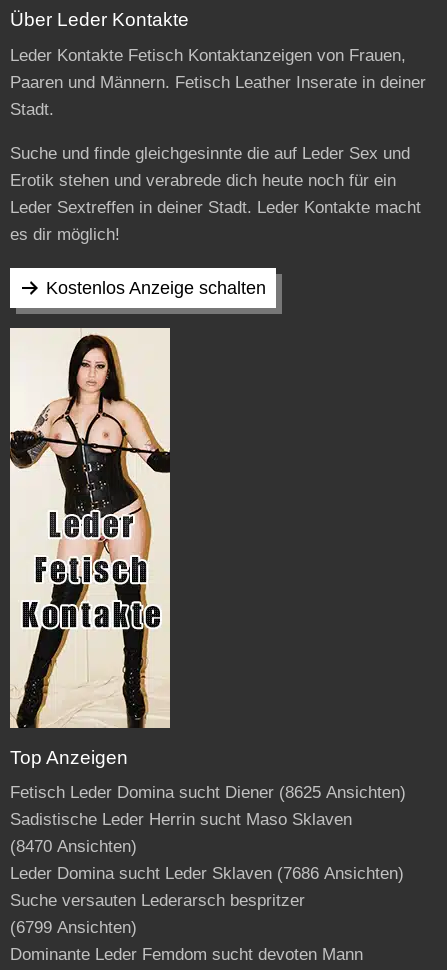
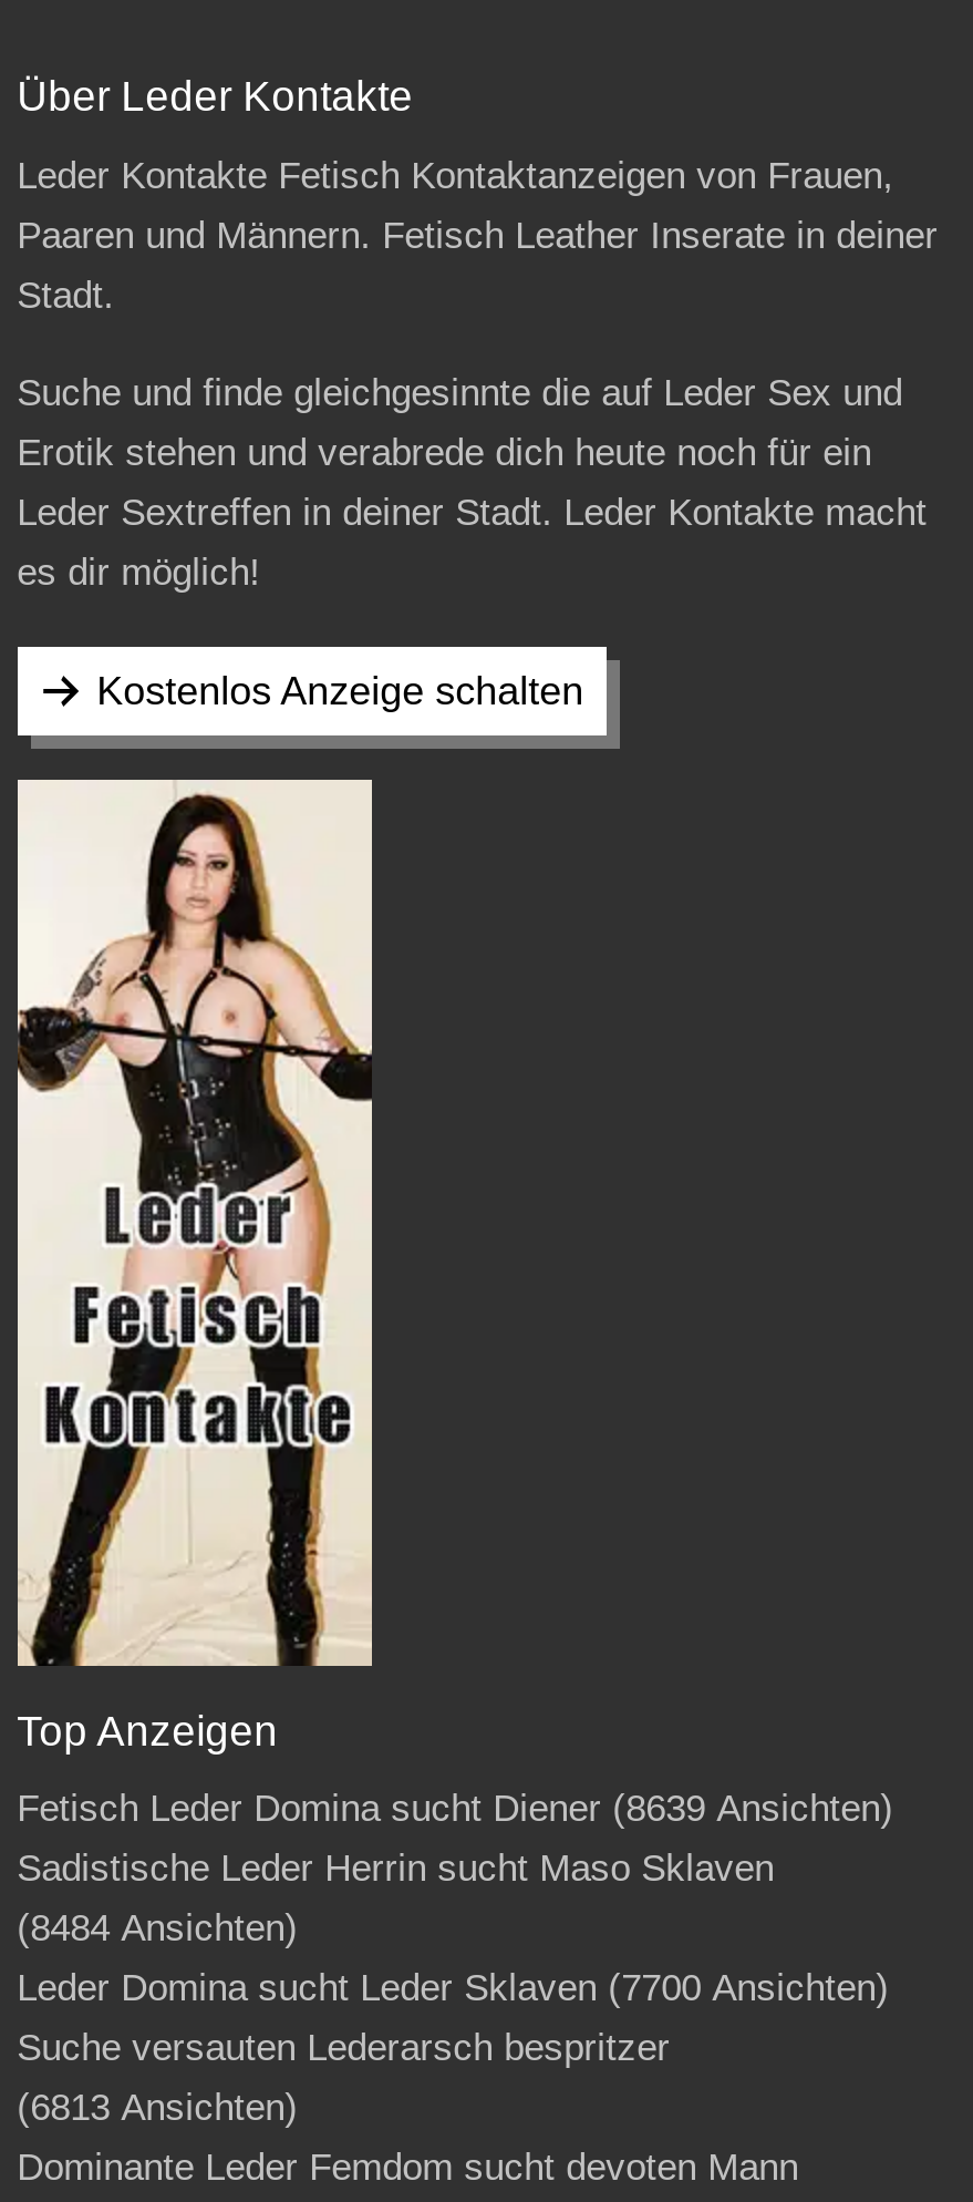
- Fetisch Leder Domina sucht Diener (8625 Ansichten)
+ Fetisch Leder Domina sucht Diener (8639 Ansichten)

- (8470 Ansichten)
+ (8484 Ansichten)

- Leder Domina sucht Leder Sklaven (7686 Ansichten)
+ Leder Domina sucht Leder Sklaven (7700 Ansichten)

- (6799 Ansichten)
+ (6813 Ansichten)
